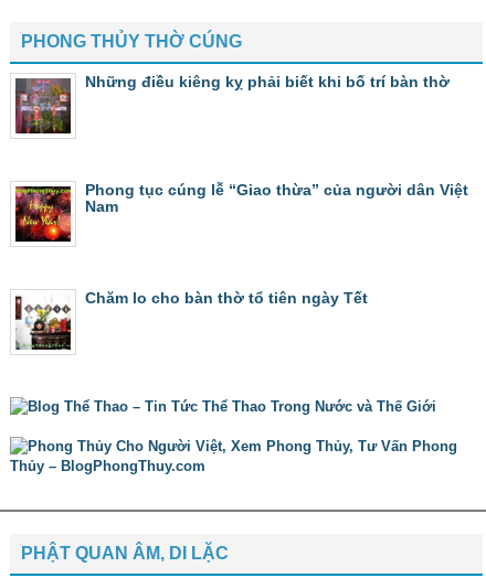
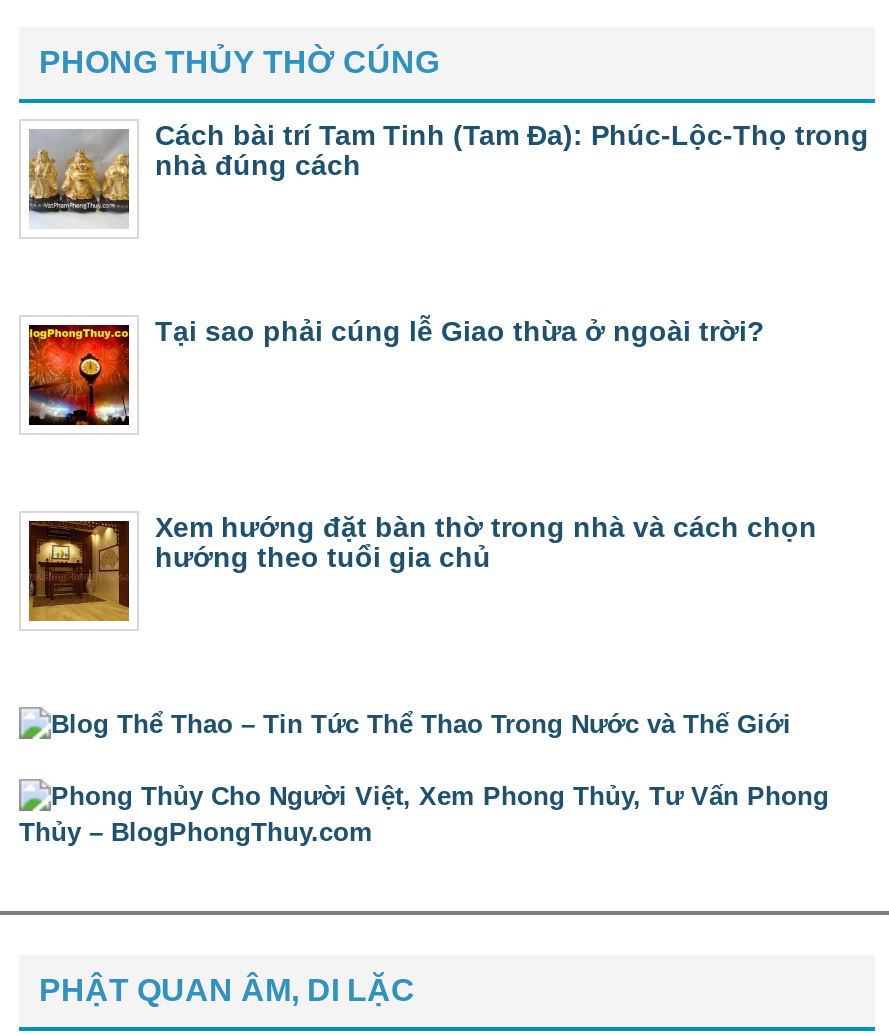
- [image]
- Những điều kiêng kỵ phải biết khi bố trí bàn thờ
+ [image]
+ Cách bài trí Tam Tinh (Tam Đa): Phúc-Lộc-Thọ trong
+ nhà đúng cách

- [image]
- Phong tục cúng lễ “Giao thừa” của người dân Việt
- Nam
+ [image]
+ Tại sao phải cúng lễ Giao thừa ở ngoài trời?

- [image]
- Chăm lo cho bàn thờ tổ tiên ngày Tết
+ [image]
+ Xem hướng đặt bàn thờ trong nhà và cách chọn
+ hướng theo tuổi gia chủ
